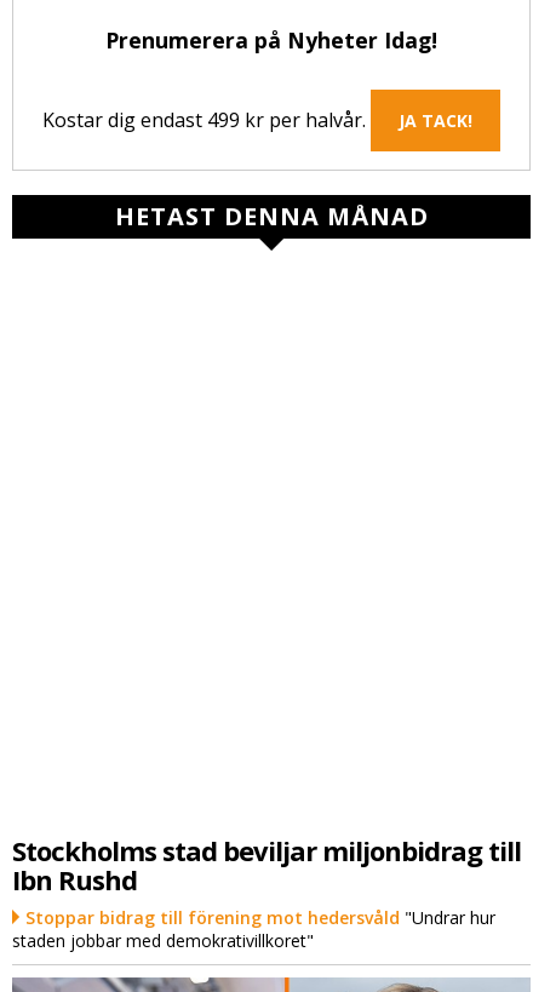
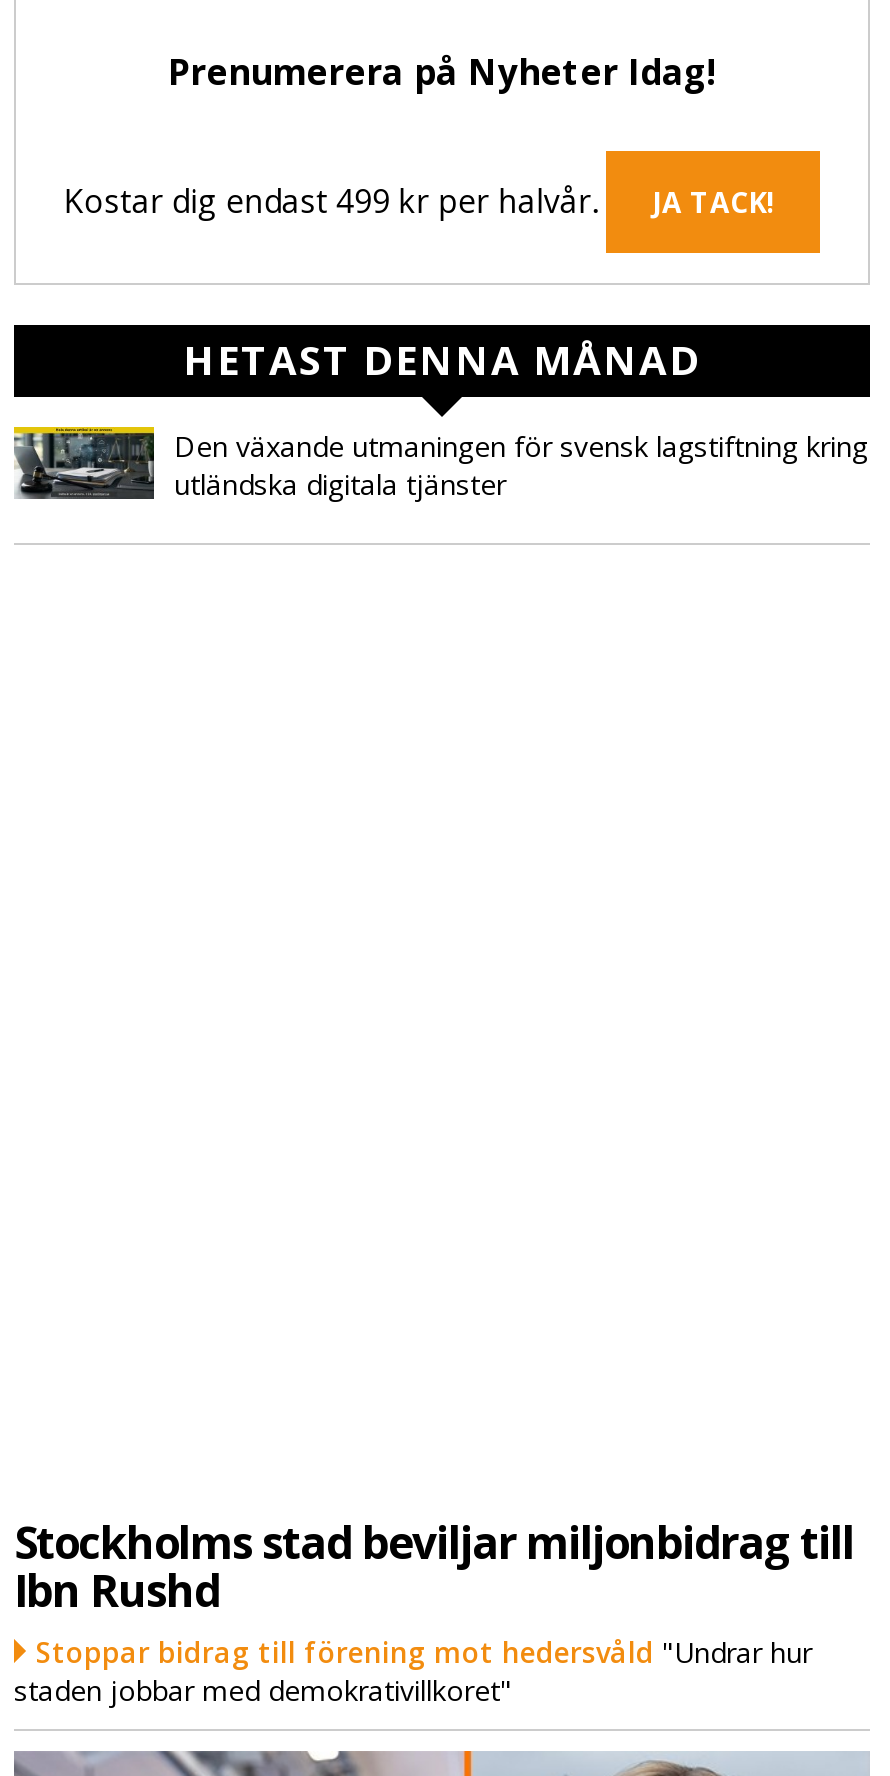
+ [image]
+ Den växande utmaningen för svensk lagstiftning kring
+ utländska digitala tjänster
